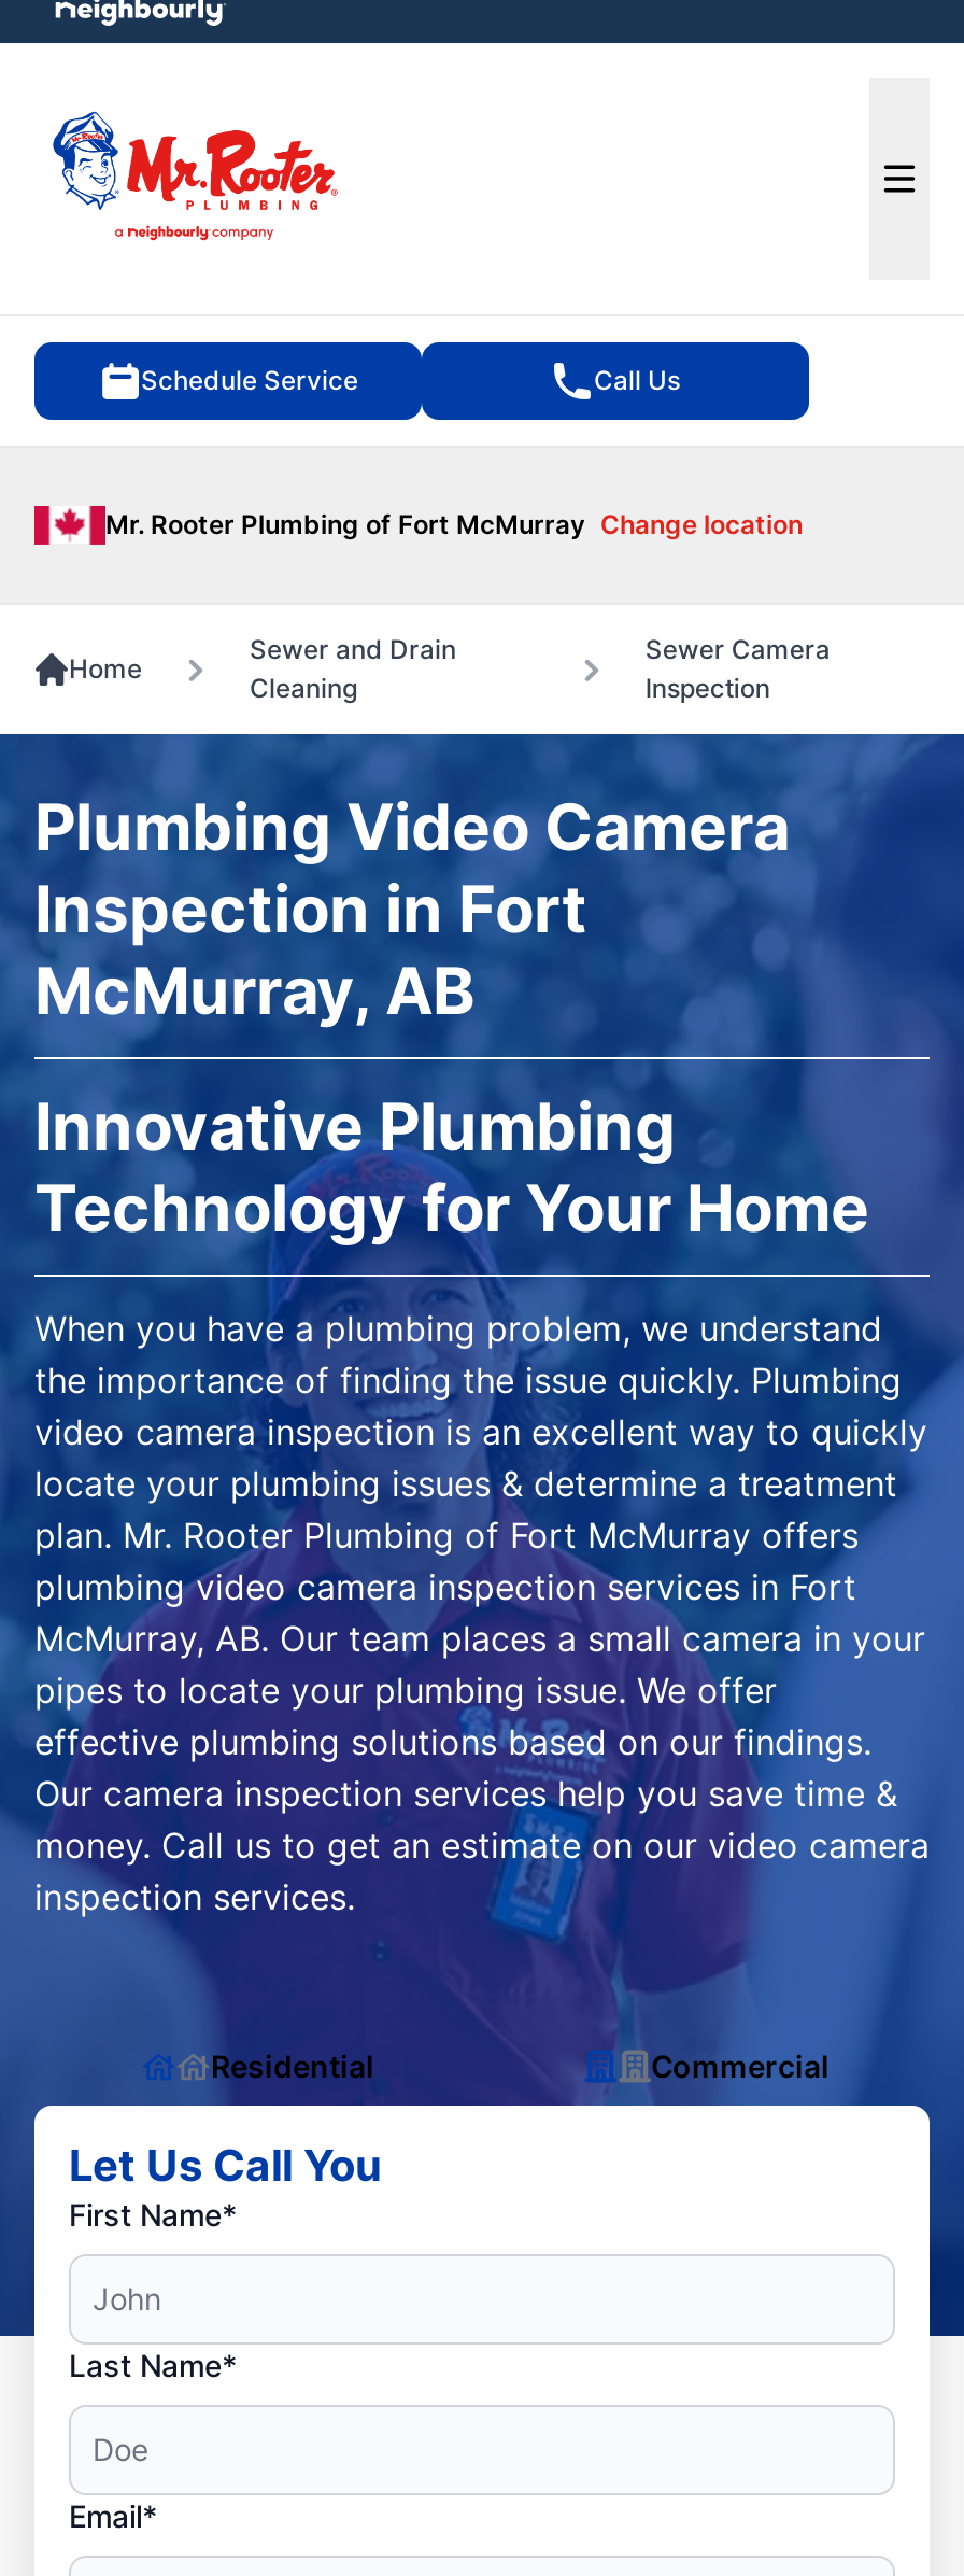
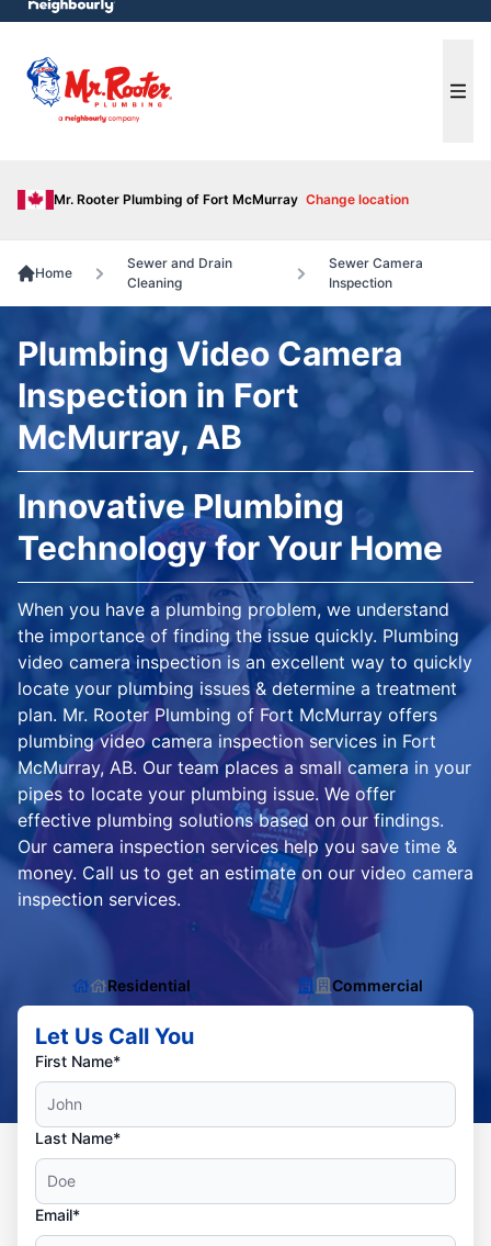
- Schedule Service
- Call Us
